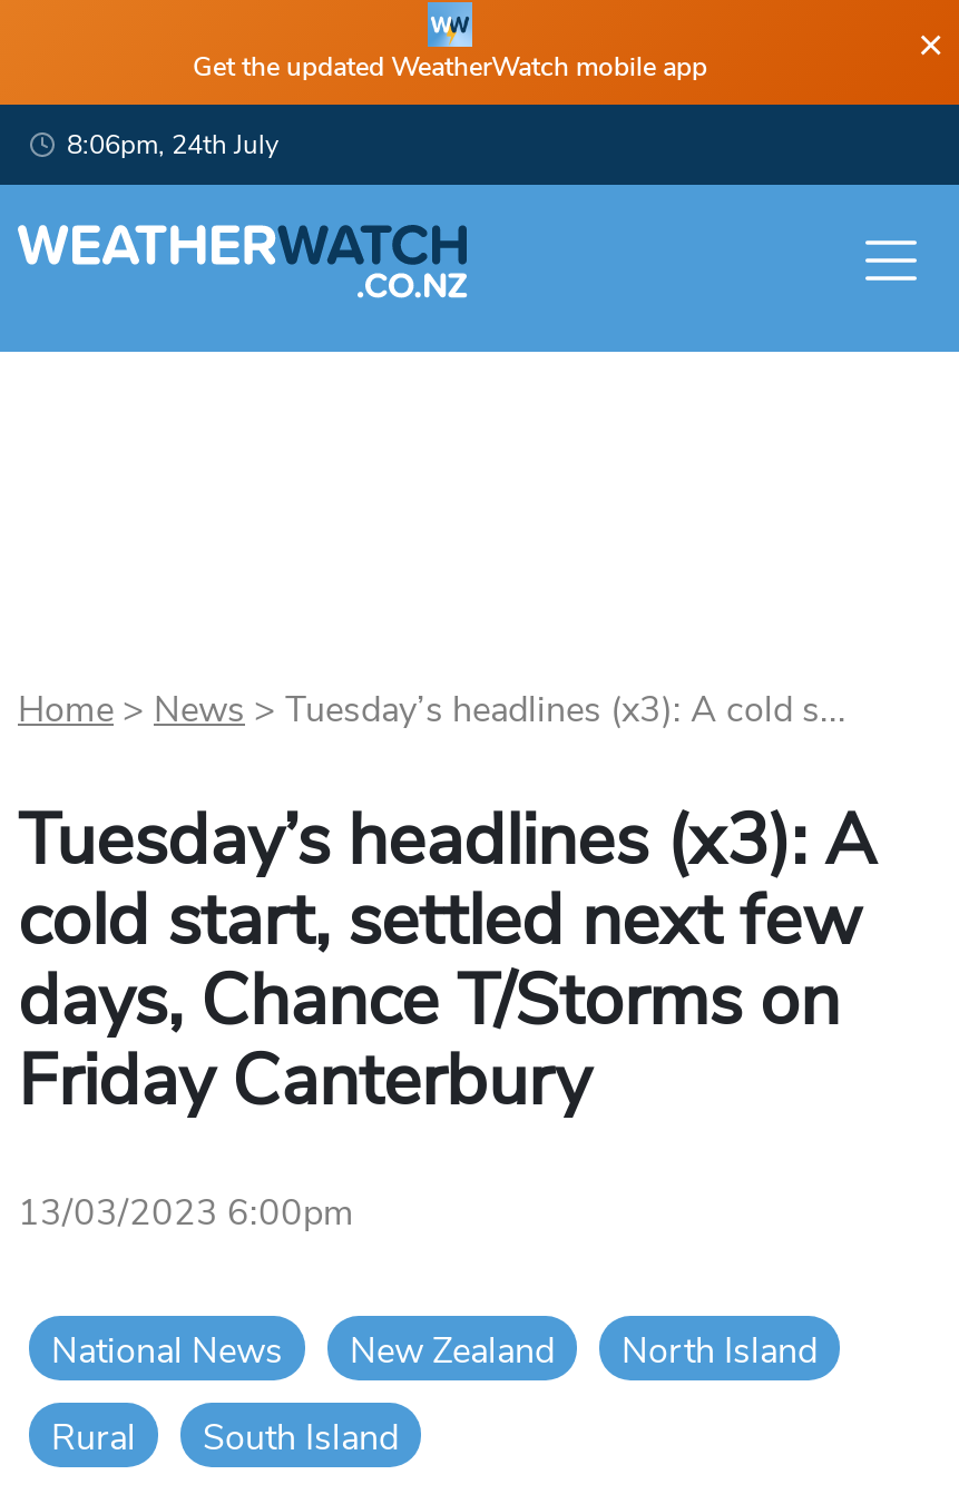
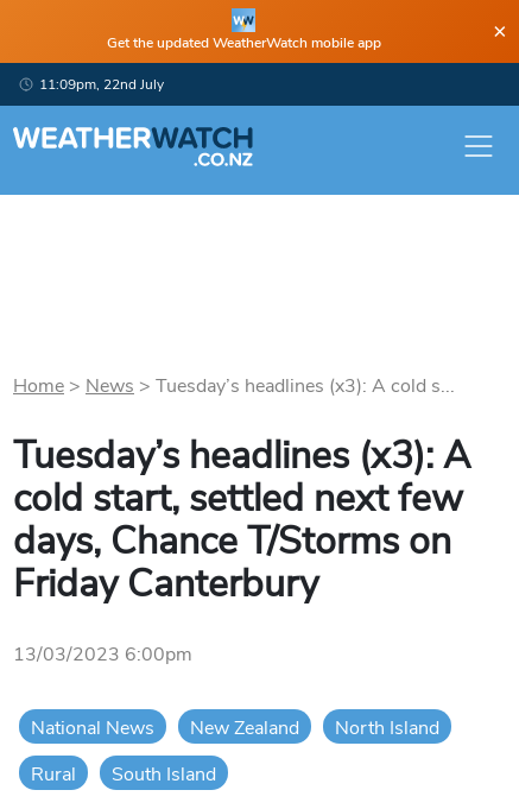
- 8:06pm, 24th July
+ 11:09pm, 22nd July
